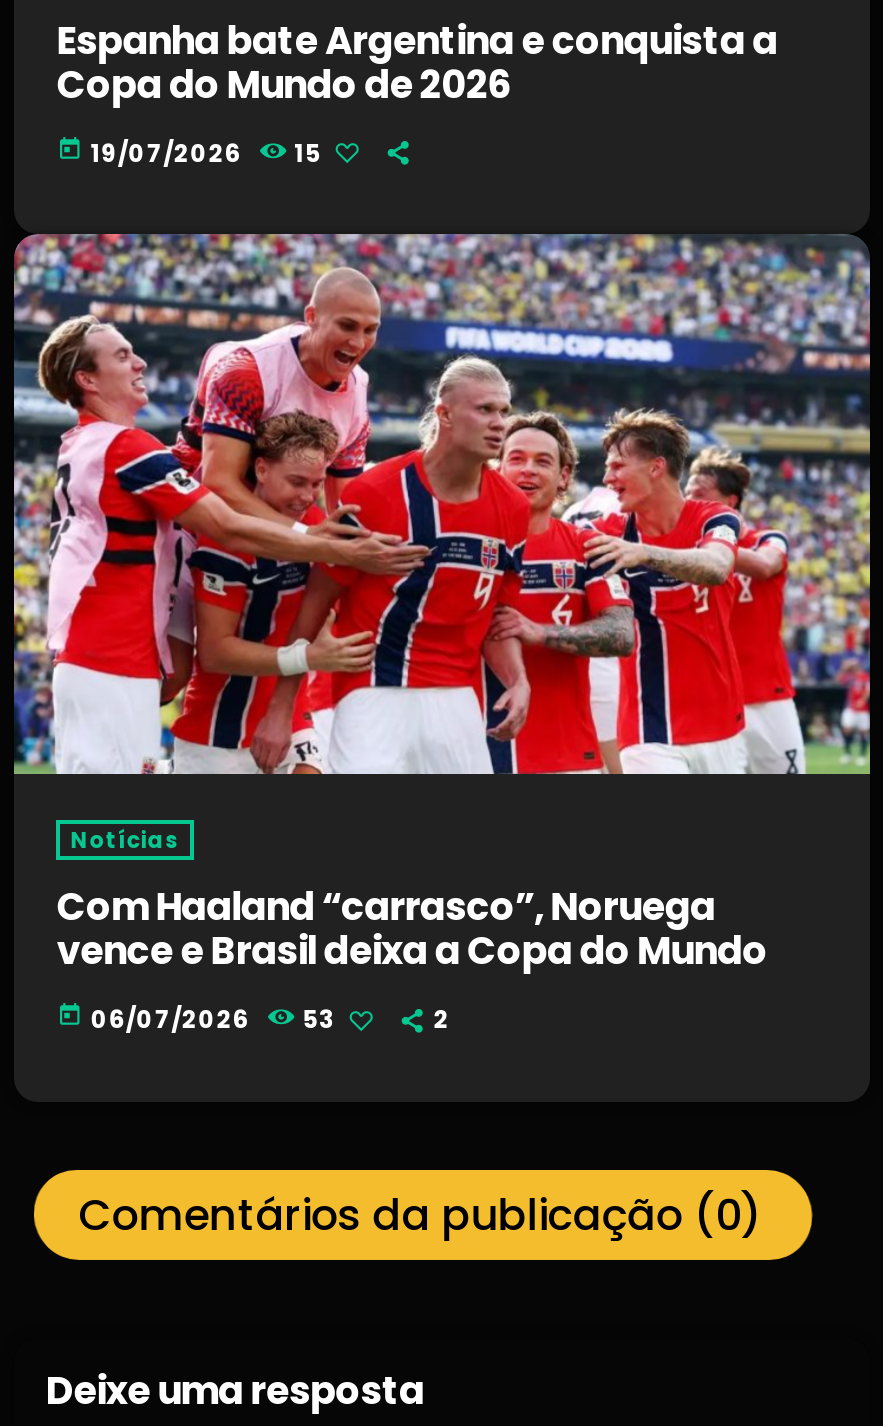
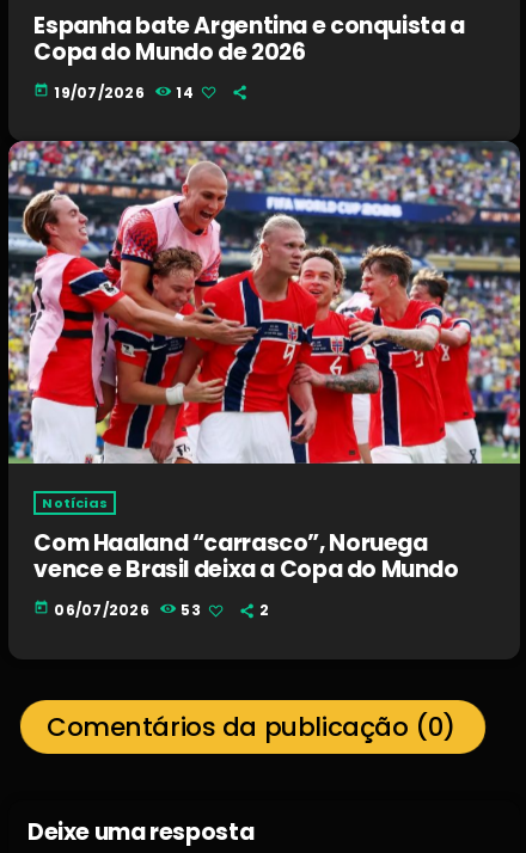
- 15
+ 14
